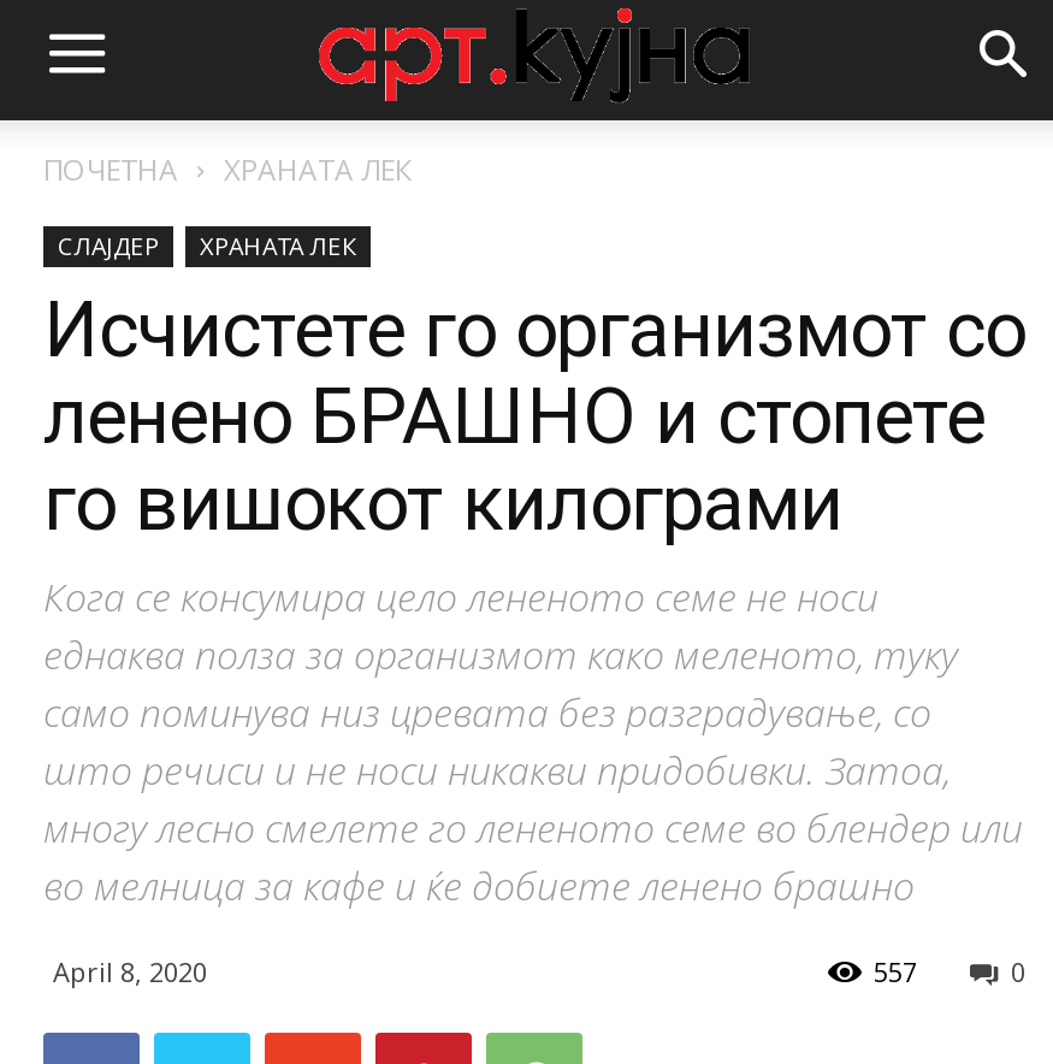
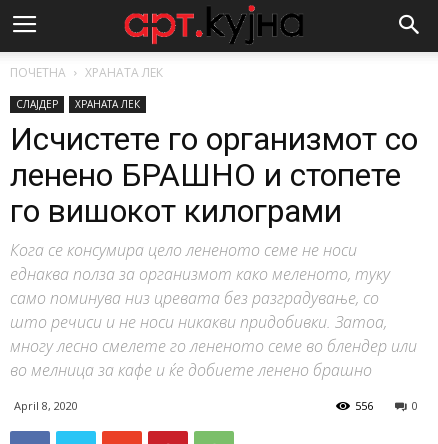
- 557
+ 556
